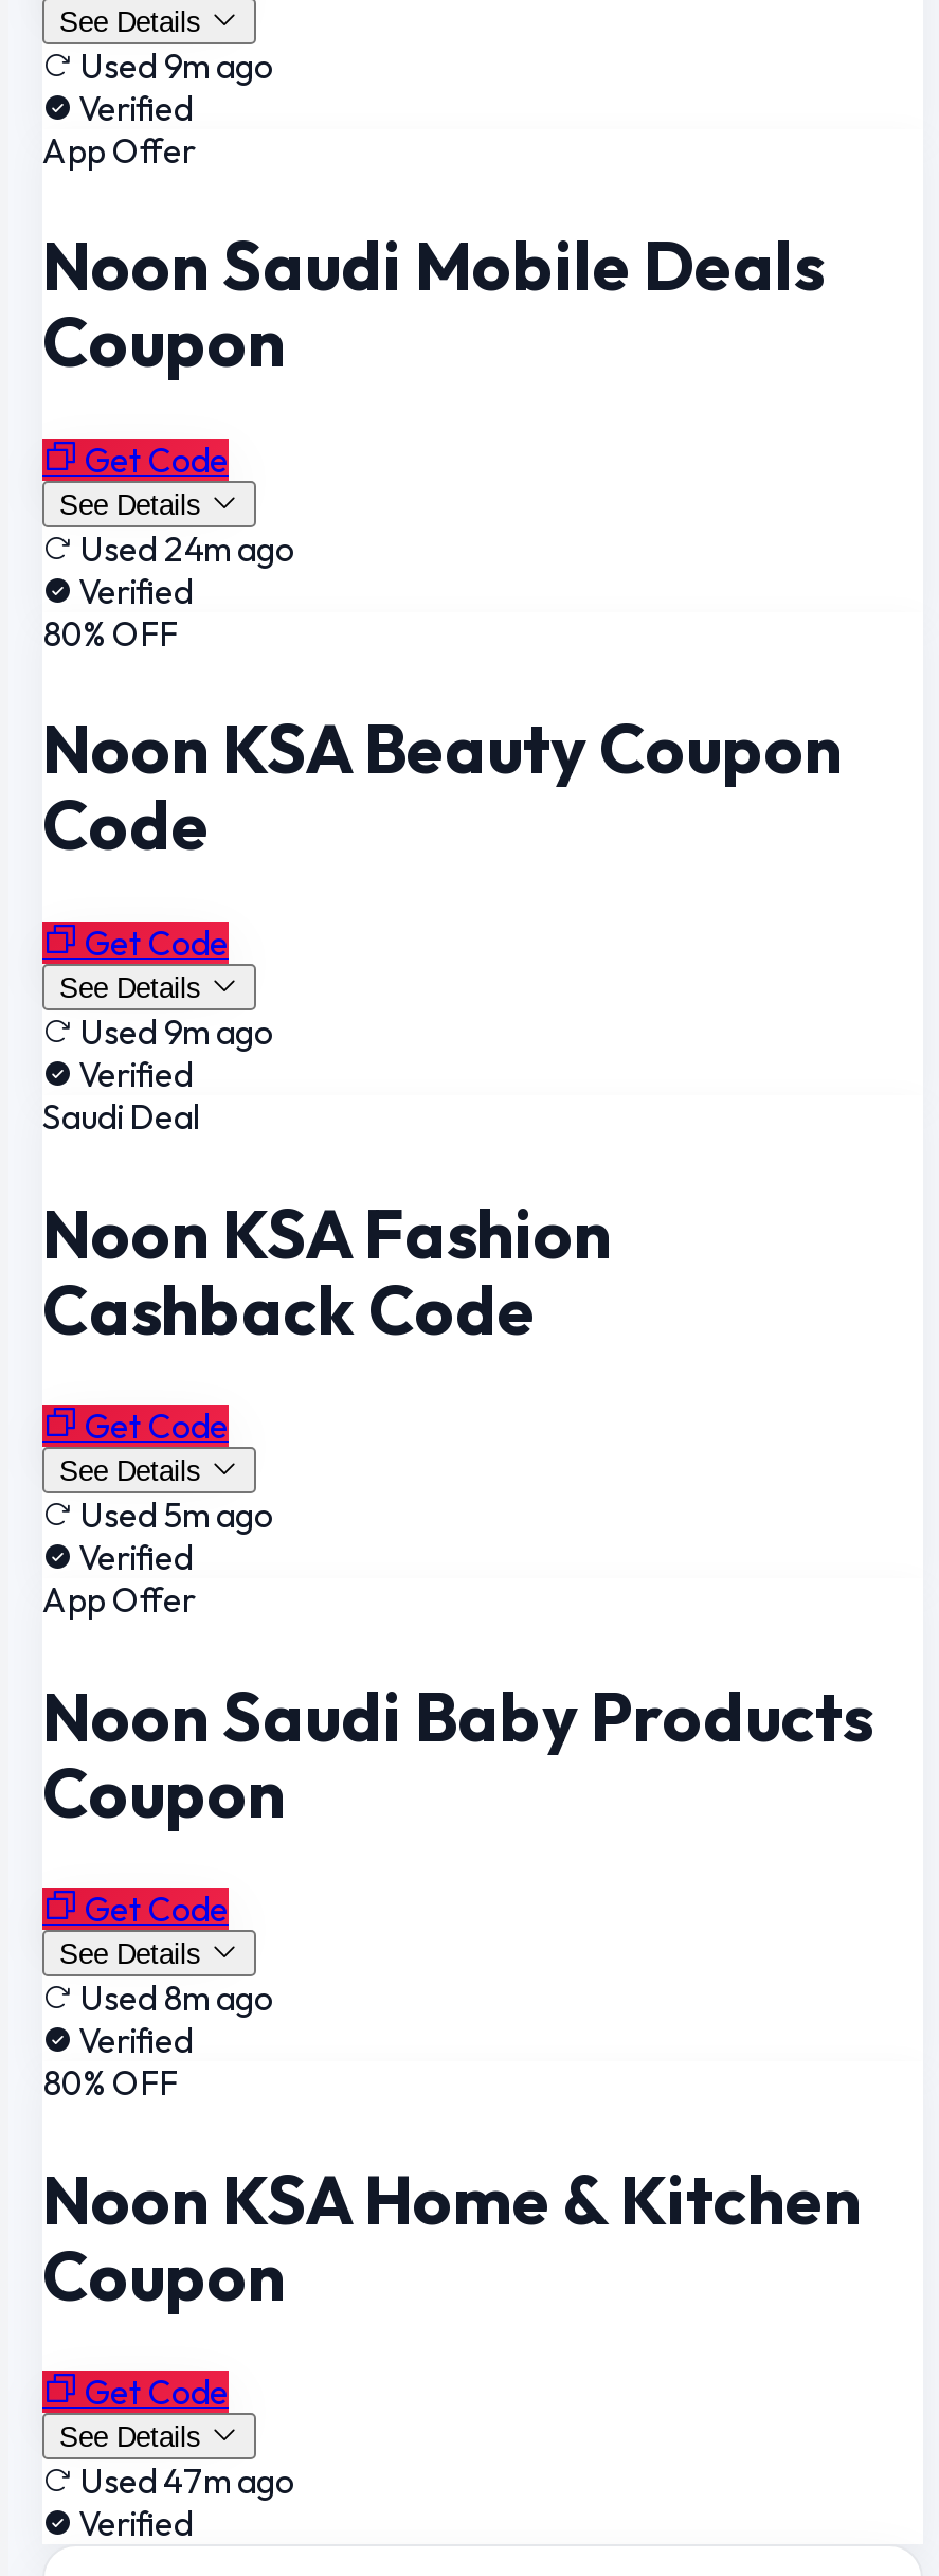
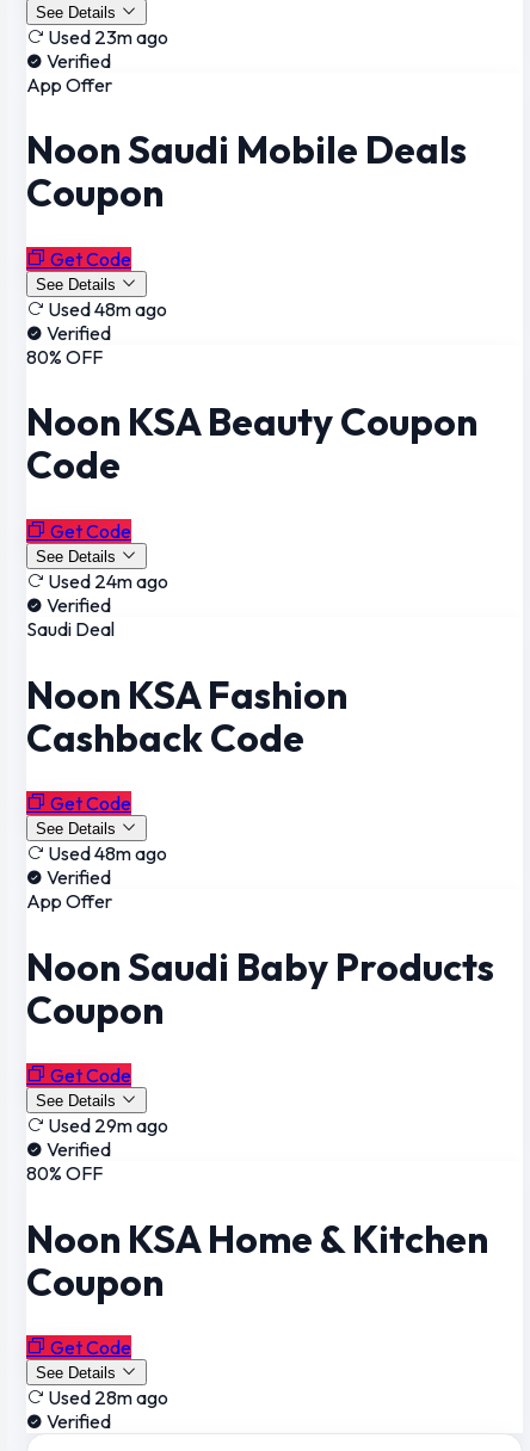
- Used 9m ago
+ Used 23m ago

- Used 24m ago
+ Used 48m ago

- Used 9m ago
+ Used 24m ago

- Used 5m ago
+ Used 48m ago

- Used 8m ago
+ Used 29m ago

- Used 47m ago
+ Used 28m ago
